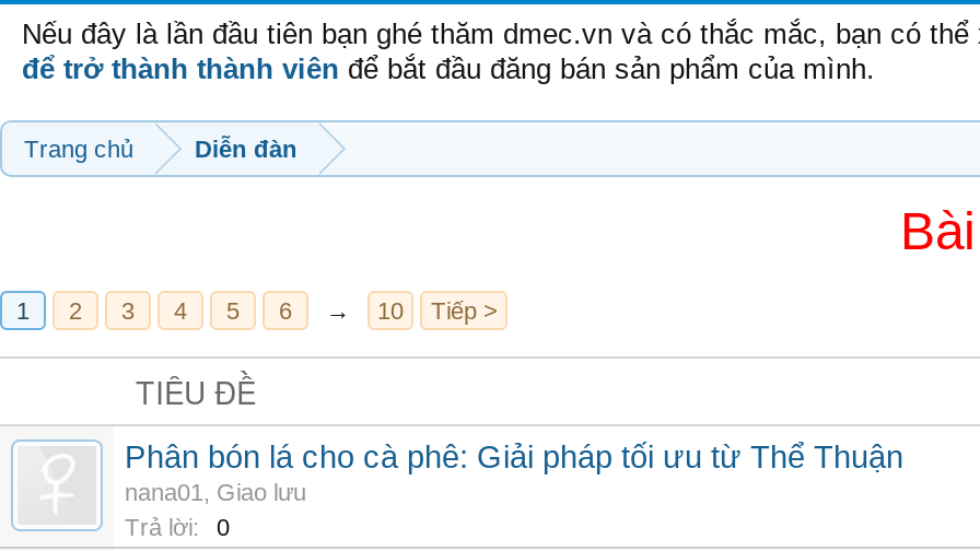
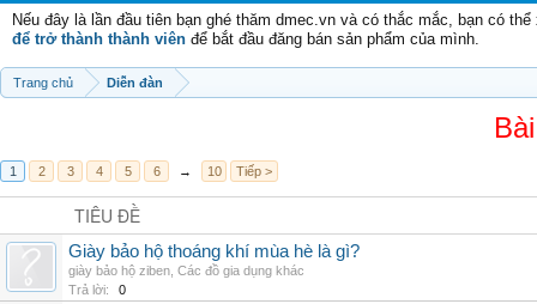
- Phân bón lá cho cà phê: Giải pháp tối ưu từ Thể Thuận
- nana01, Giao lưu
+ Giày bảo hộ thoáng khí mùa hè là gì?
+ giày bảo hộ ziben, Các đồ gia dụng khác
